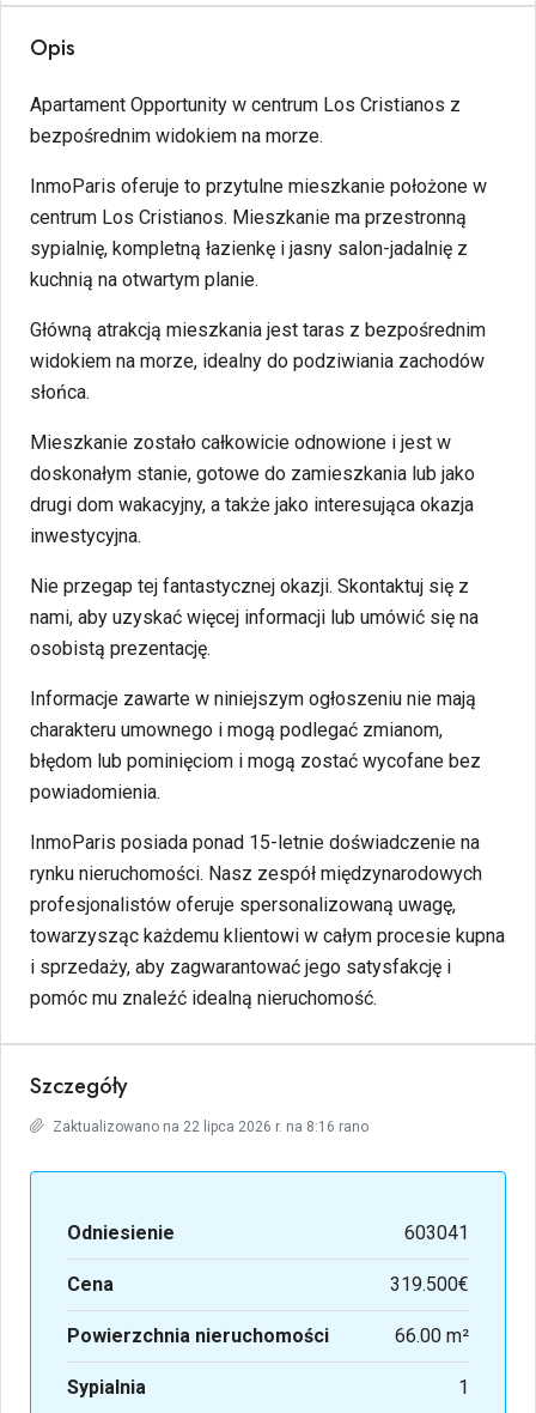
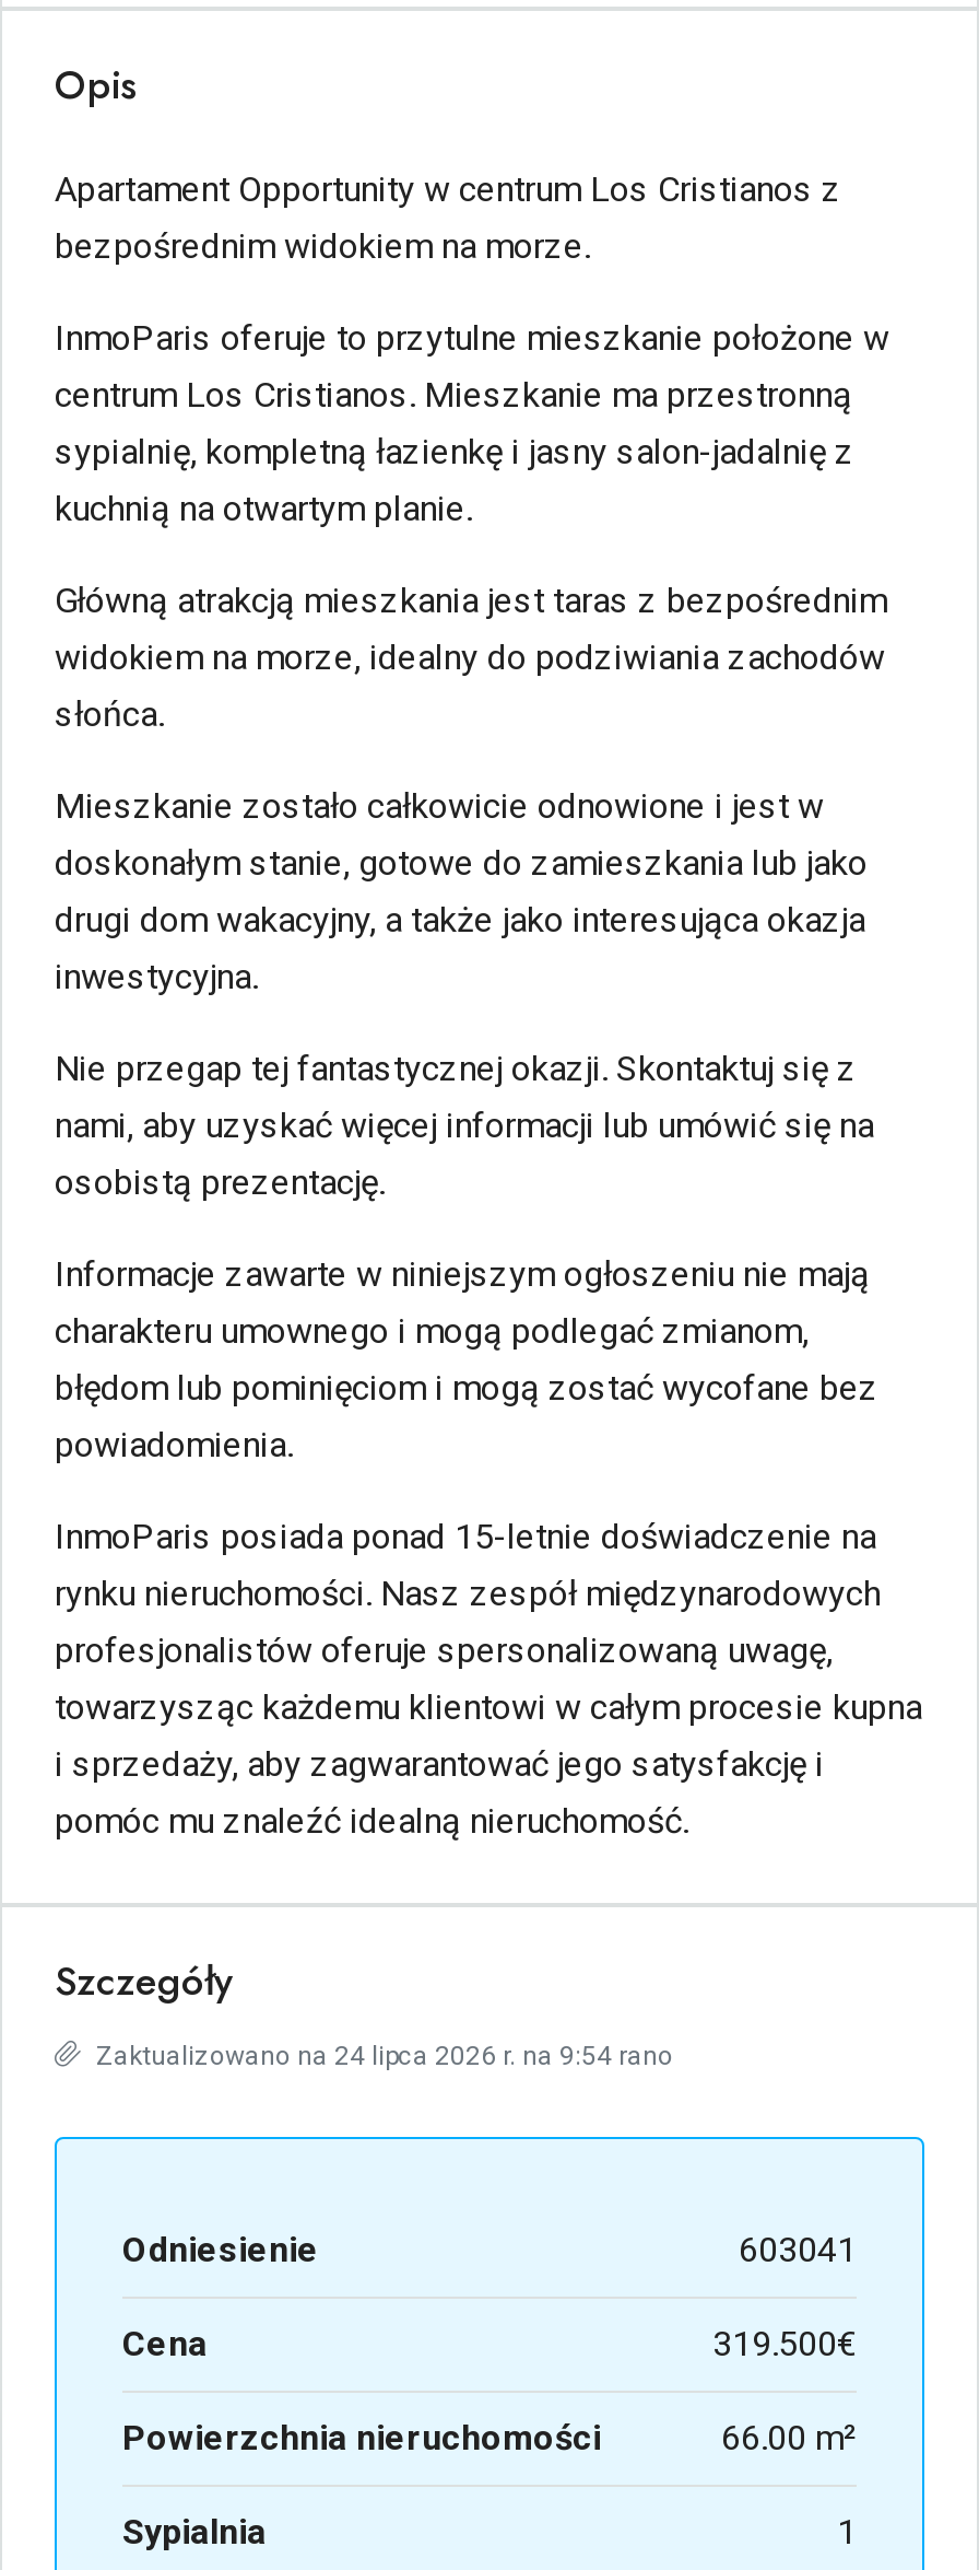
- Zaktualizowano na 22 lipca 2026 r. na 8:16 rano
+ Zaktualizowano na 24 lipca 2026 r. na 9:54 rano
